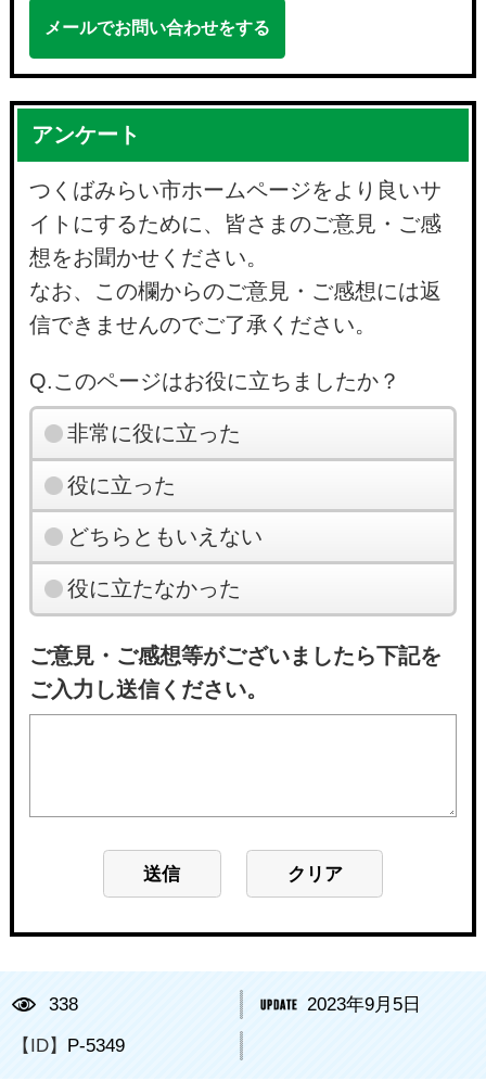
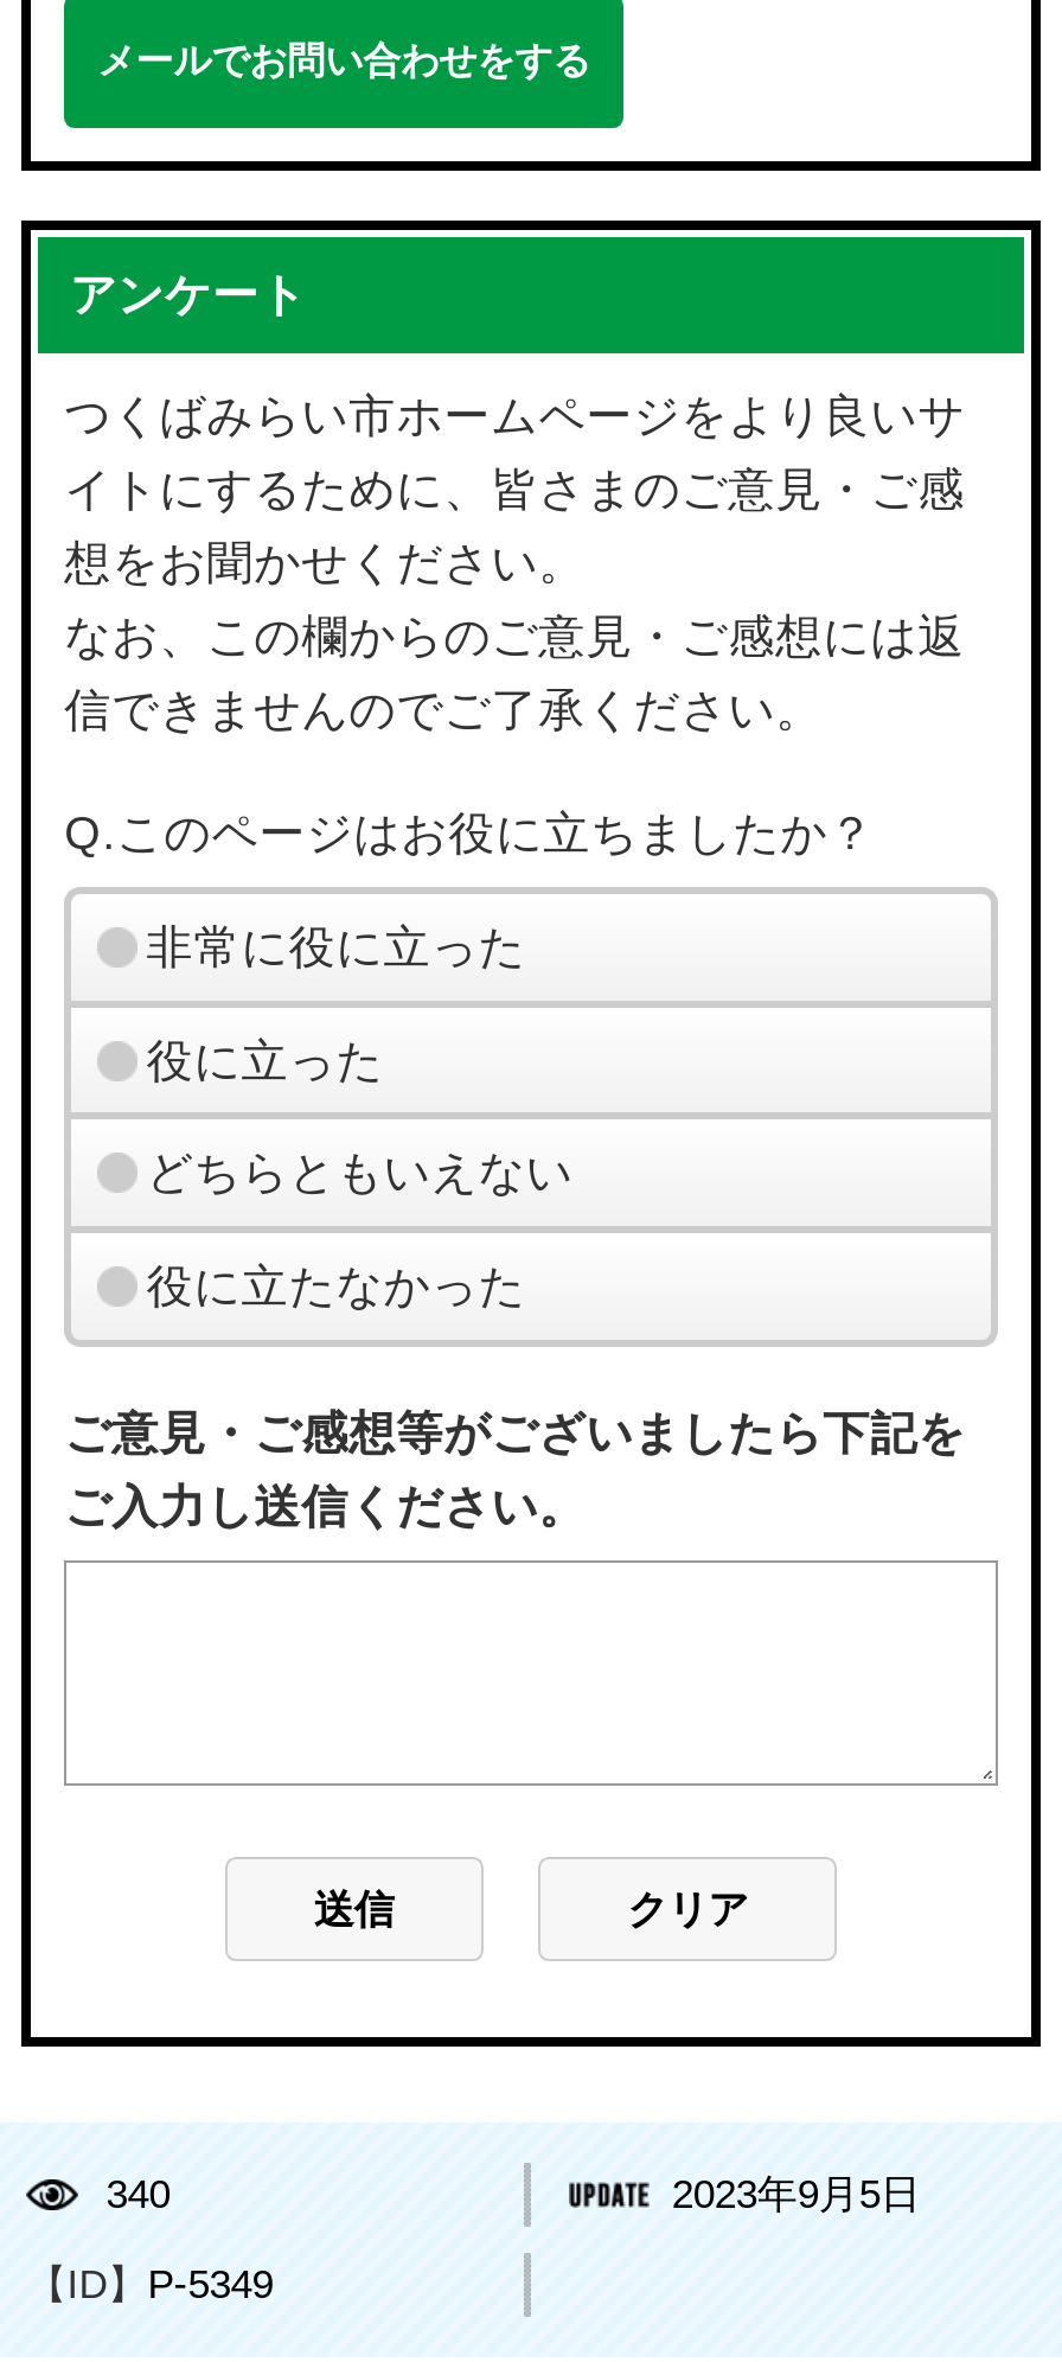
- 338
+ 340
